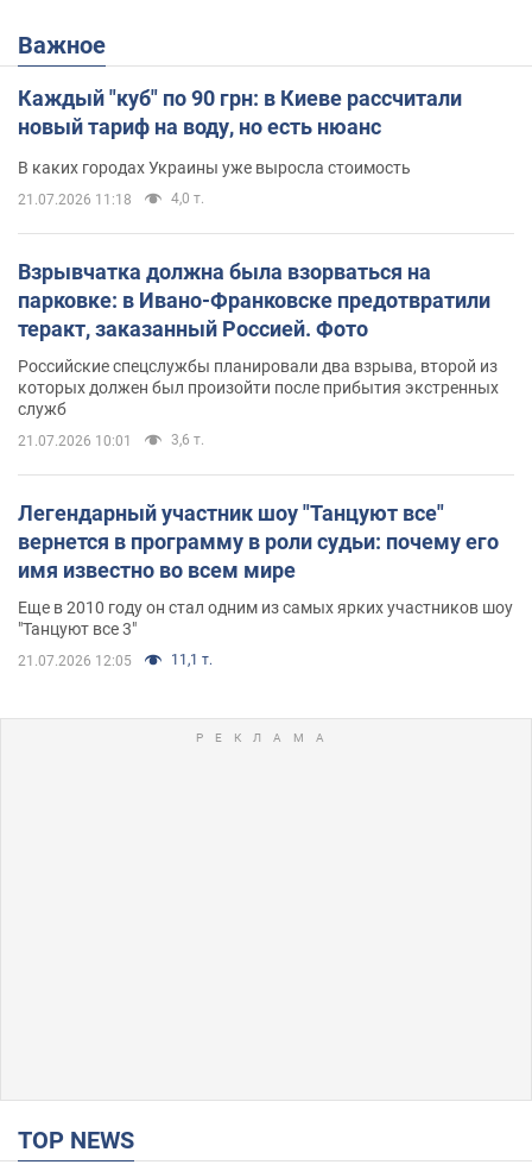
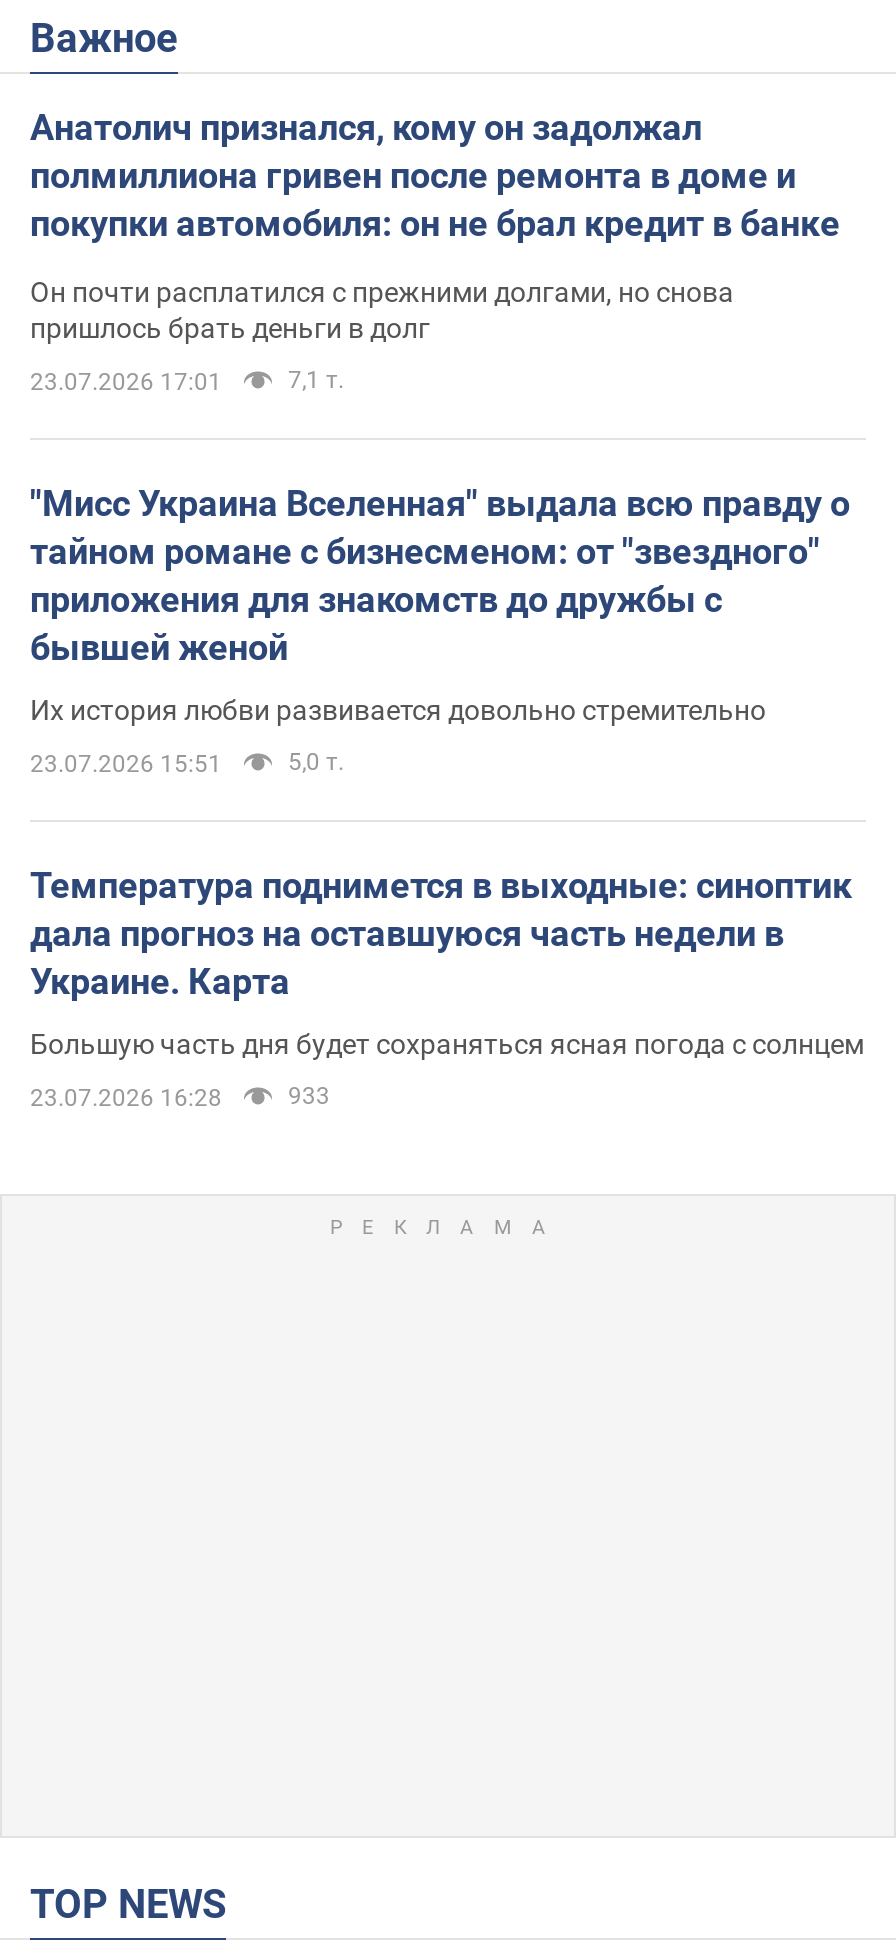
- Каждый "куб" по 90 грн: в Киеве рассчитали
- новый тариф на воду, но есть нюанс
+ Анатолич признался, кому он задолжал
+ полмиллиона гривен после ремонта в доме и
+ покупки автомобиля: он не брал кредит в банке

- В каких городах Украины уже выросла стоимость
+ Он почти расплатился с прежними долгами, но снова
+ пришлось брать деньги в долг

- 21.07.2026 11:18
- 4,0 т.
+ 23.07.2026 17:01
+ 7,1 т.

- Взрывчатка должна была взорваться на
- парковке: в Ивано-Франковске предотвратили
- теракт, заказанный Россией. Фото
+ "Мисс Украина Вселенная" выдала всю правду о
+ тайном романе с бизнесменом: от "звездного"
+ приложения для знакомств до дружбы с
+ бывшей женой

- Российские спецслужбы планировали два взрыва, второй из
- которых должен был произойти после прибытия экстренных
- служб
+ Их история любви развивается довольно стремительно

- 21.07.2026 10:01
- 3,6 т.
+ 23.07.2026 15:51
+ 5,0 т.

- Легендарный участник шоу "Танцуют все"
- вернется в программу в роли судьи: почему его
- имя известно во всем мире
+ Температура поднимется в выходные: синоптик
+ дала прогноз на оставшуюся часть недели в
+ Украине. Карта

- Еще в 2010 году он стал одним из самых ярких участников шоу
- "Танцуют все 3"
+ Большую часть дня будет сохраняться ясная погода с солнцем

- 21.07.2026 12:05
- 11,1 т.
+ 23.07.2026 16:28
+ 933
